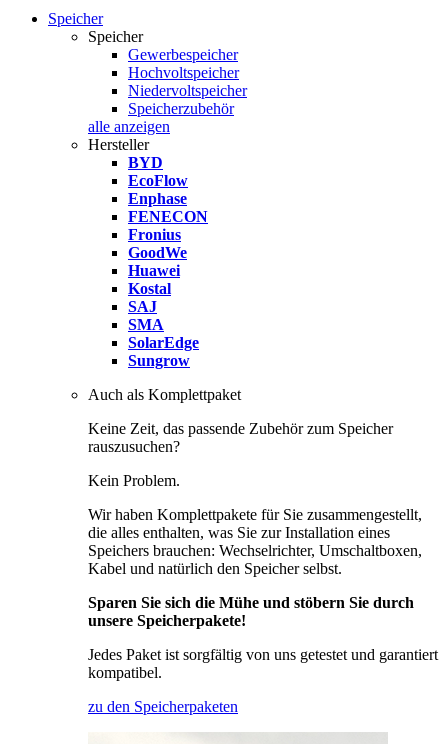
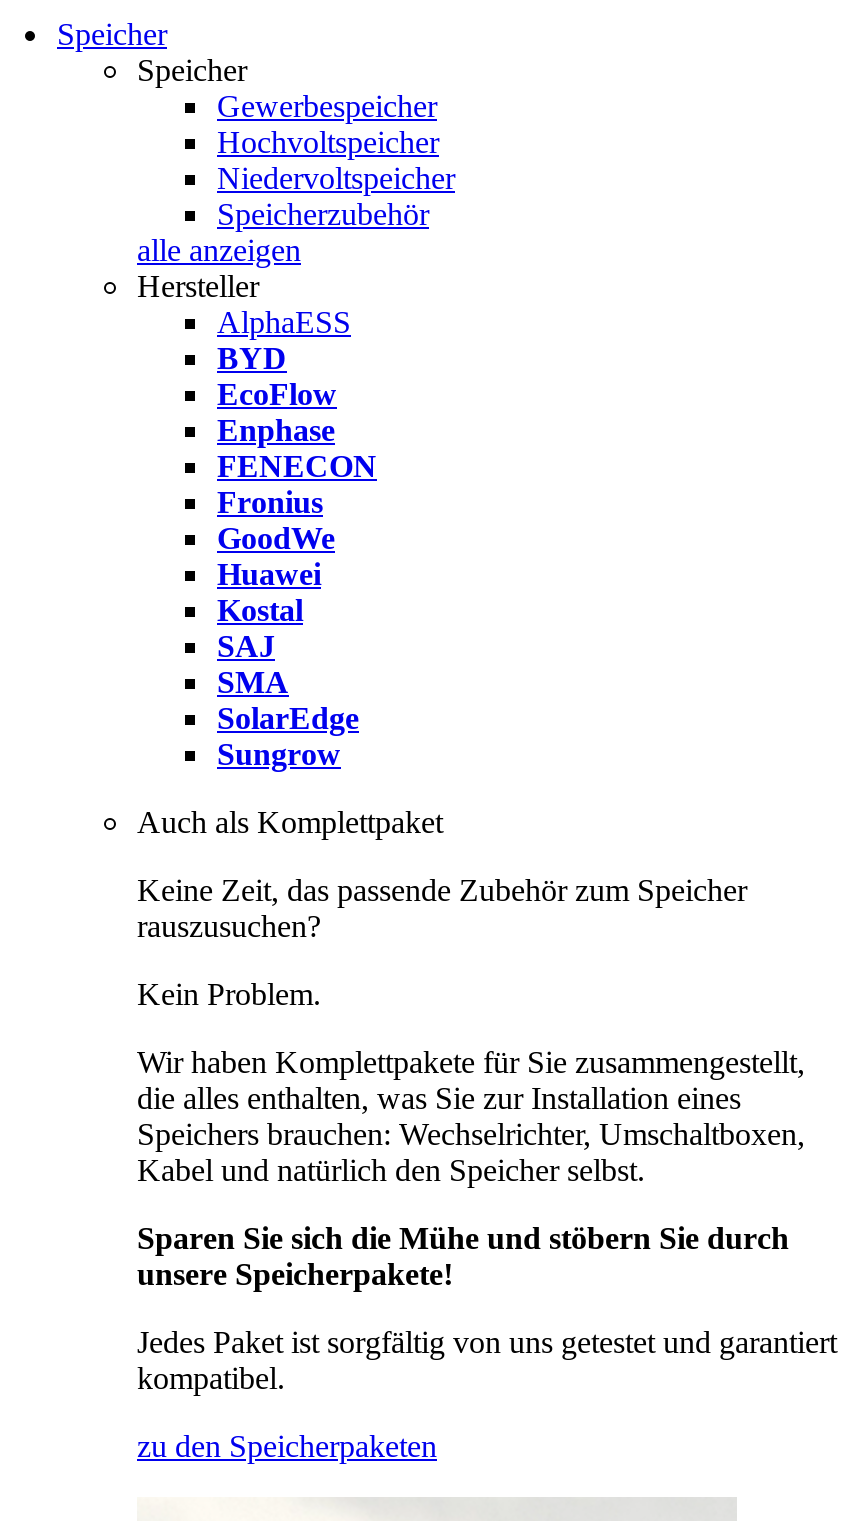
+ AlphaESS
